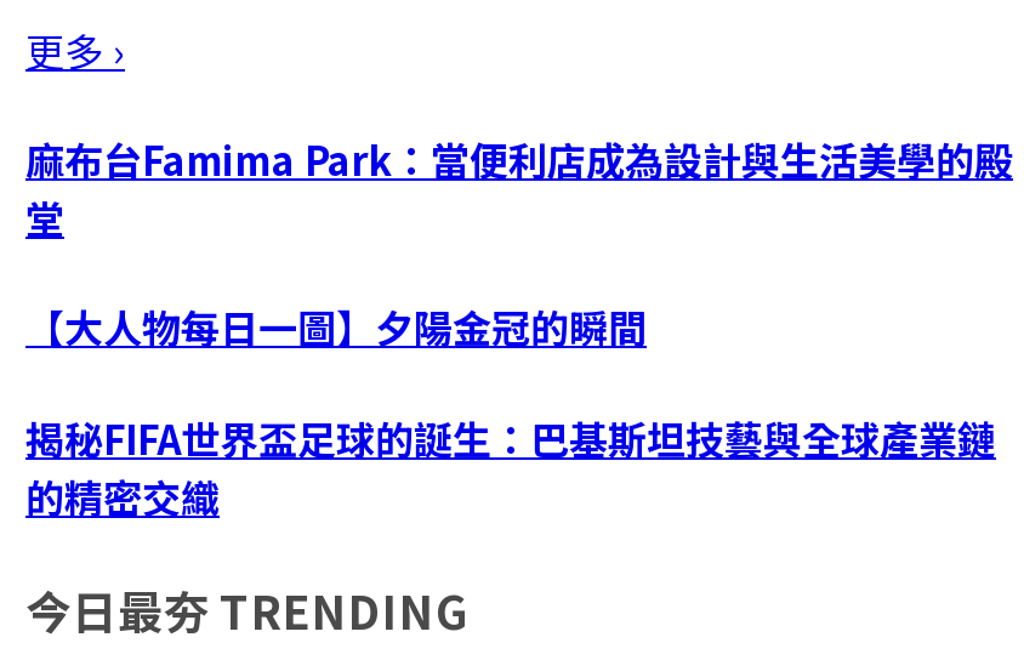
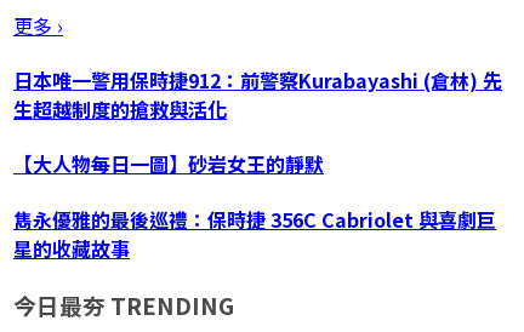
- 麻布台Famima Park：當便利店成為設計與生活美學的殿
- 堂
+ 日本唯一警用保時捷912：前警察Kurabayashi (倉林) 先
+ 生超越制度的搶救與活化

- 【大人物每日一圖】夕陽金冠的瞬間
+ 【大人物每日一圖】砂岩女王的靜默

- 揭秘FIFA世界盃足球的誕生：巴基斯坦技藝與全球產業鏈
- 的精密交織
+ 雋永優雅的最後巡禮：保時捷 356C Cabriolet 與喜劇巨
+ 星的收藏故事
